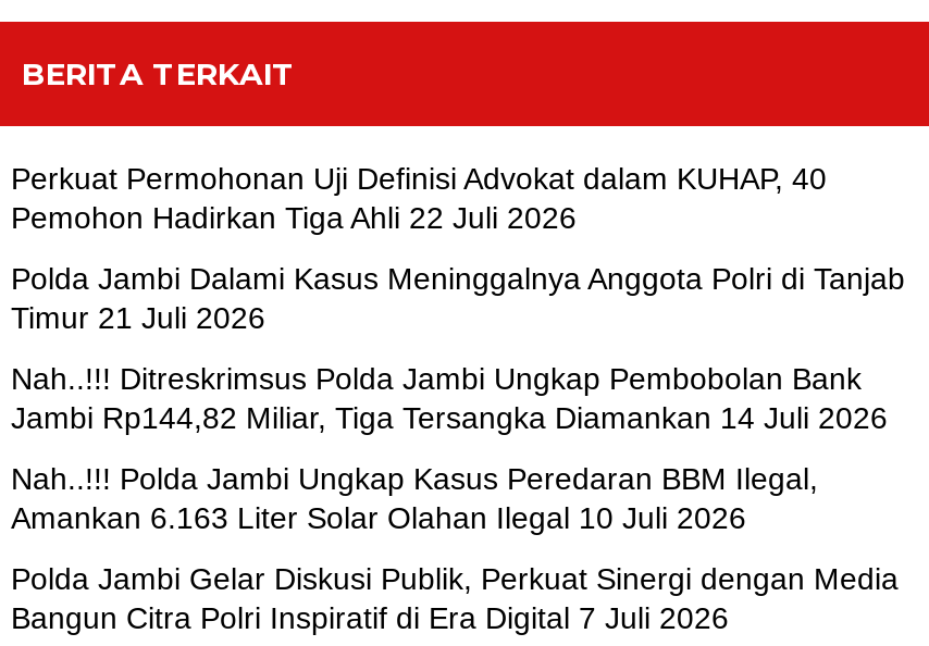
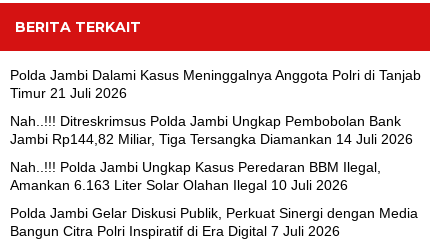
- Perkuat Permohonan Uji Definisi Advokat dalam KUHAP, 40
- Pemohon Hadirkan Tiga Ahli 22 Juli 2026
